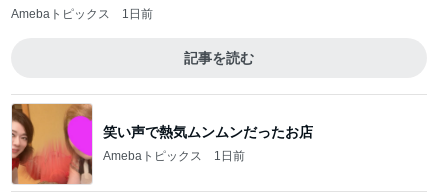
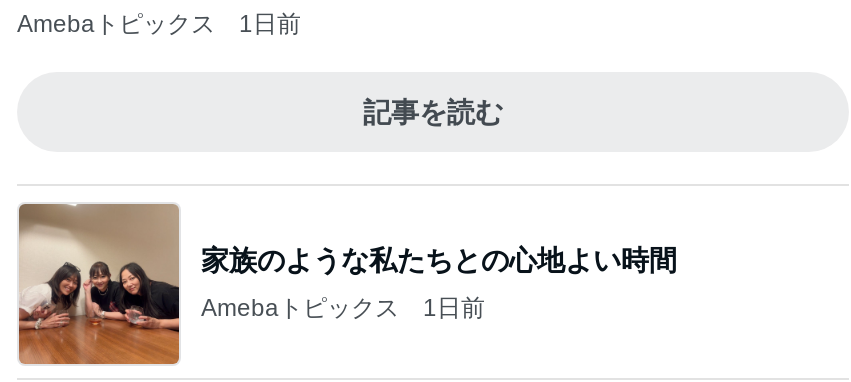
- [image]
- 笑い声で熱気ムンムンだったお店
+ [image]
+ 家族のような私たちとの心地よい時間
